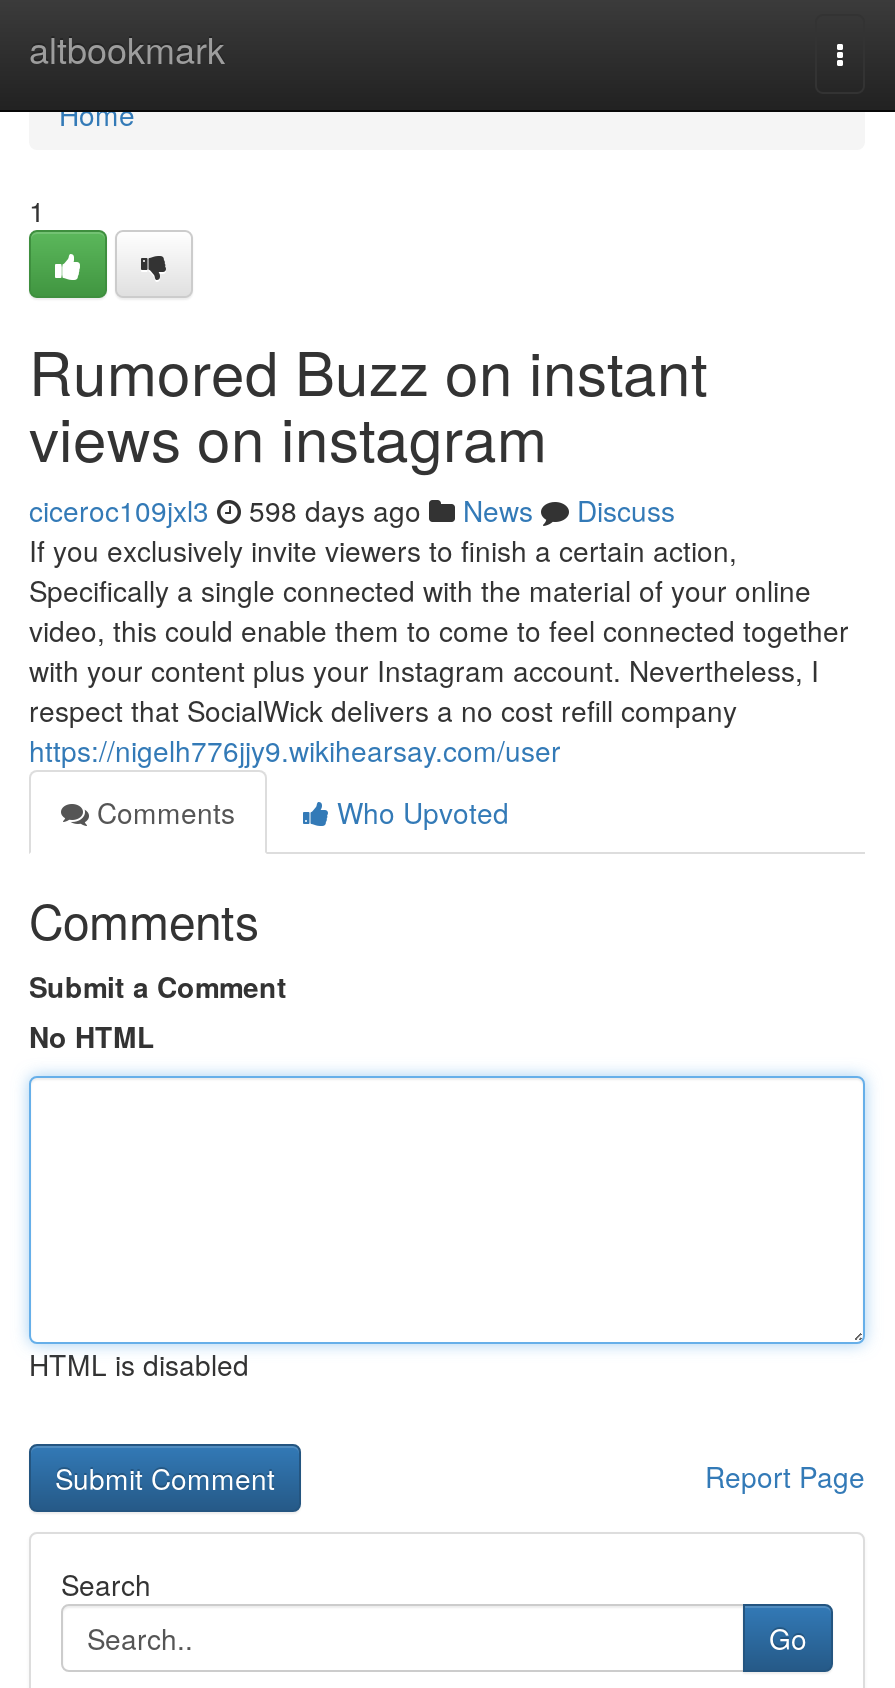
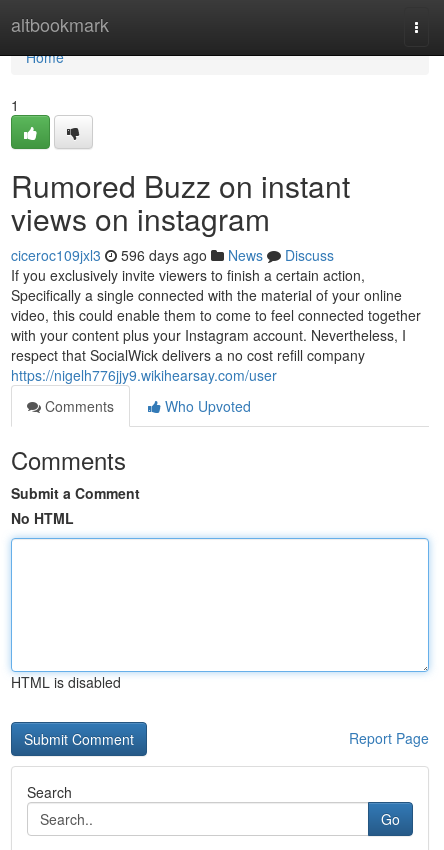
- ciceroc109jxl3 598 days ago News Discuss
+ ciceroc109jxl3 596 days ago News Discuss
